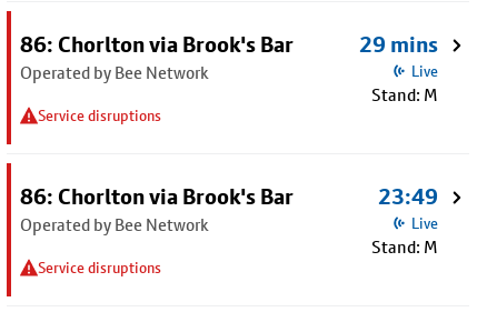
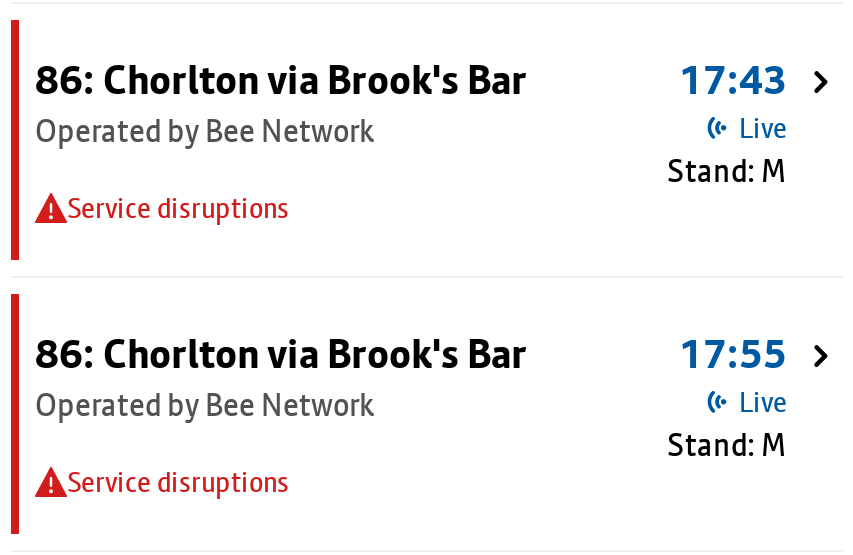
- 29 mins
+ 17:43

- 23:49
+ 17:55
